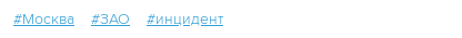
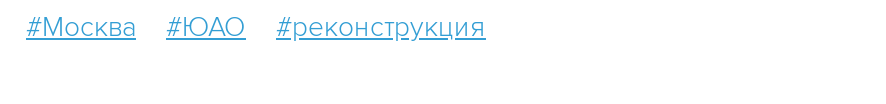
- #ЗАО
- #инцидент
+ #ЮАО
+ #реконструкция
